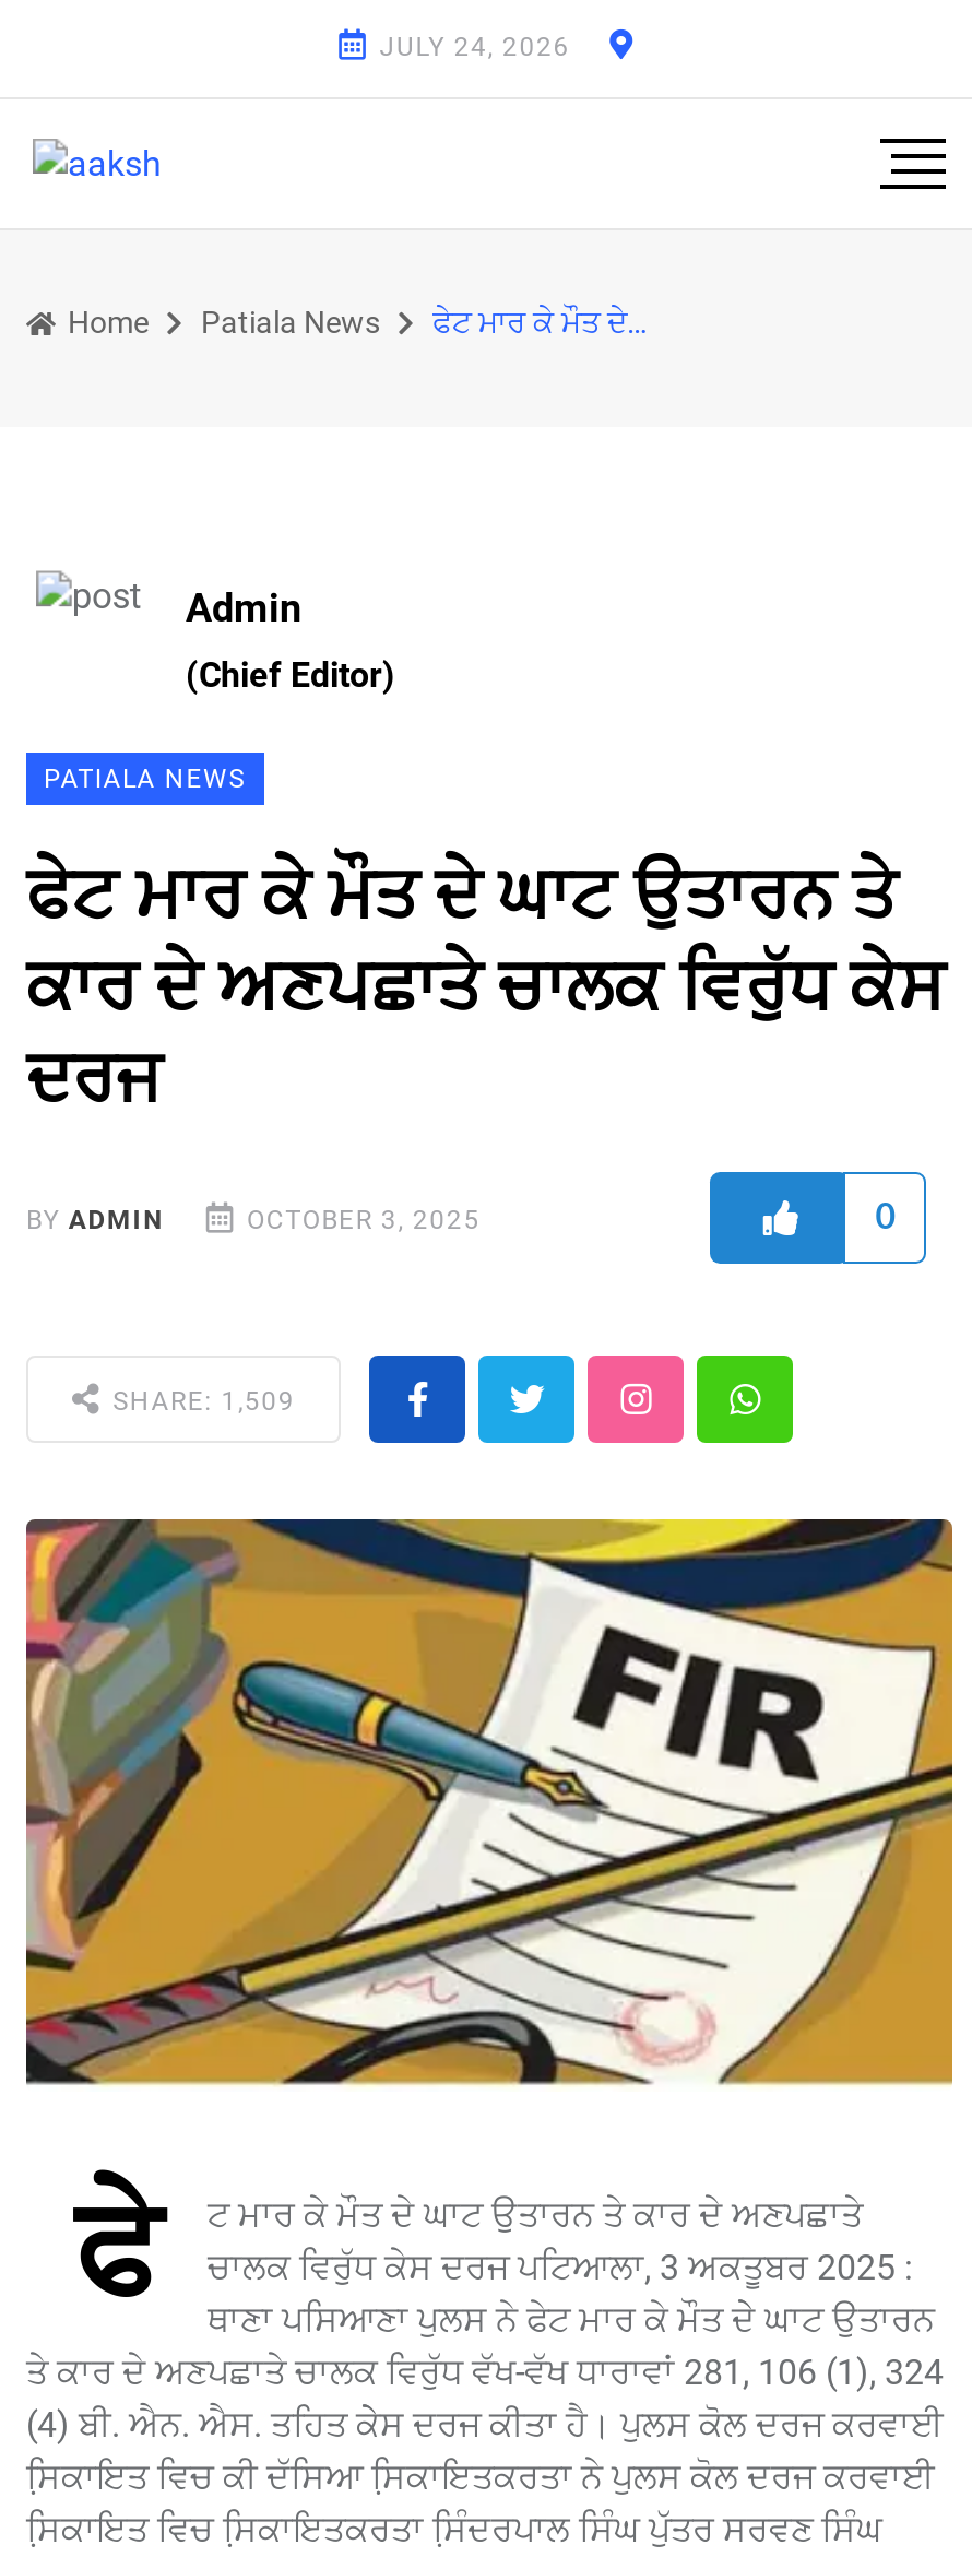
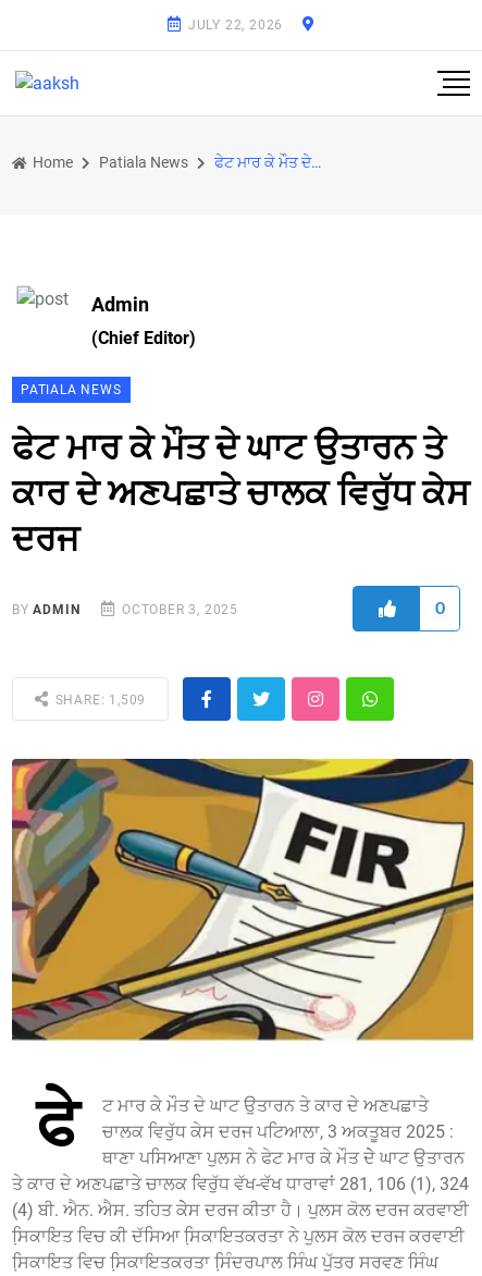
- JULY 24, 2026
+ JULY 22, 2026
